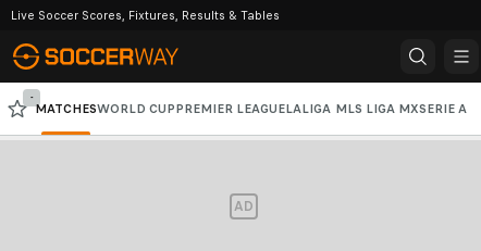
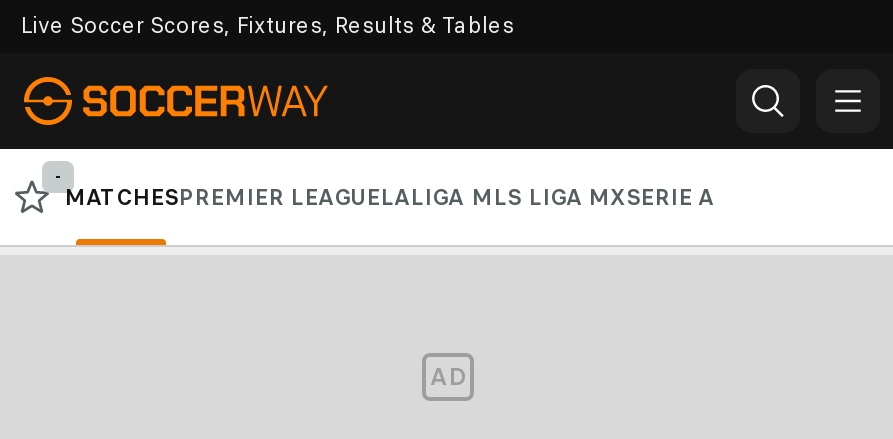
- MATCHESWORLD CUP PREMIER LEAGUELALIGA MLS LIGA MXSERIE A
+ MATCHESPREMIER LEAGUELALIGA MLS LIGA MXSERIE A
